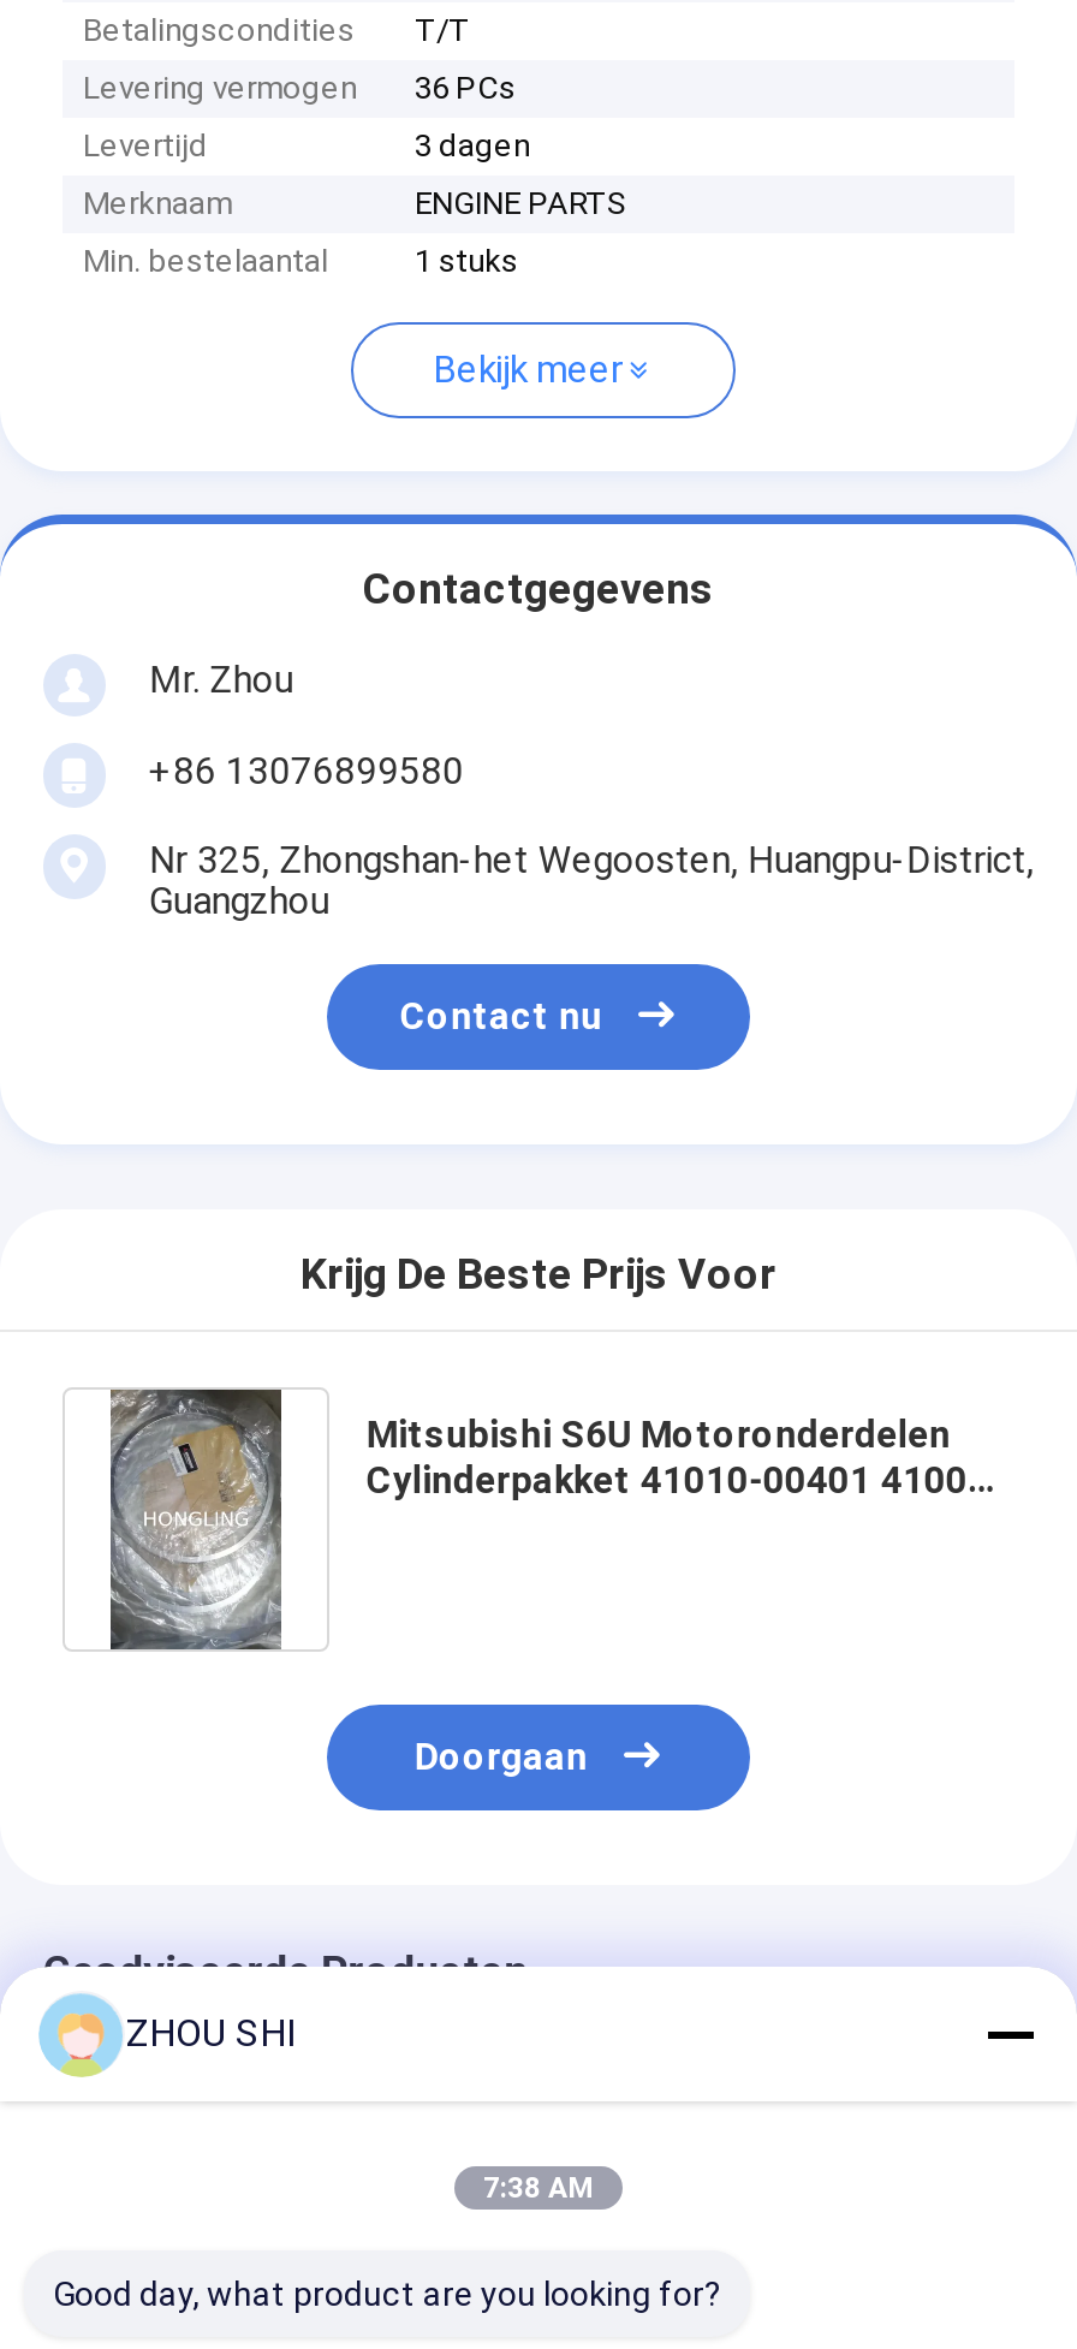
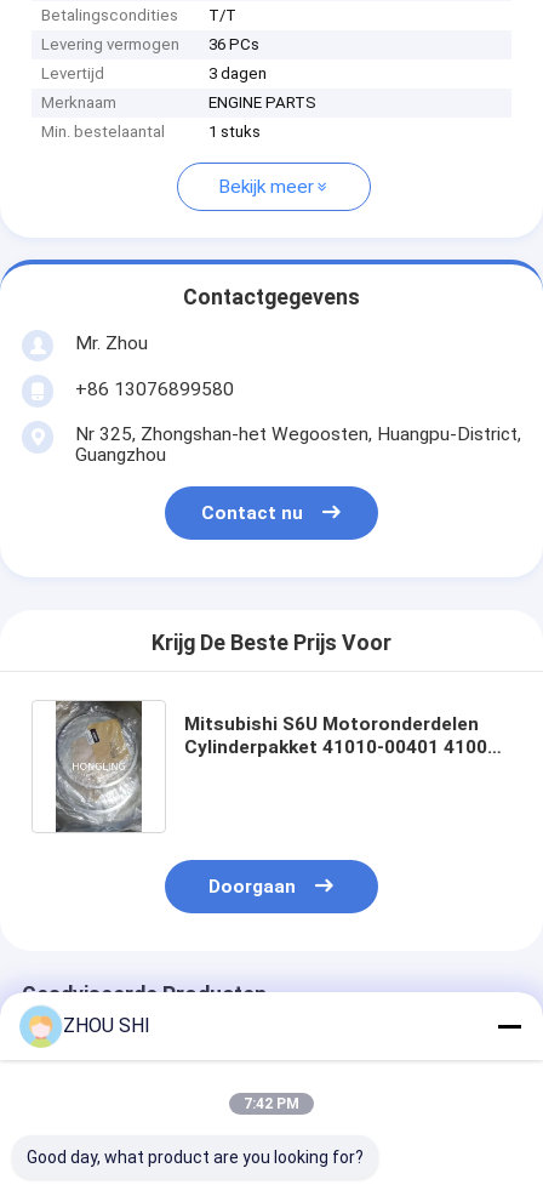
- 7:38 AM
+ 7:42 PM
